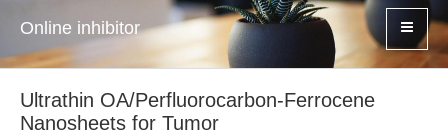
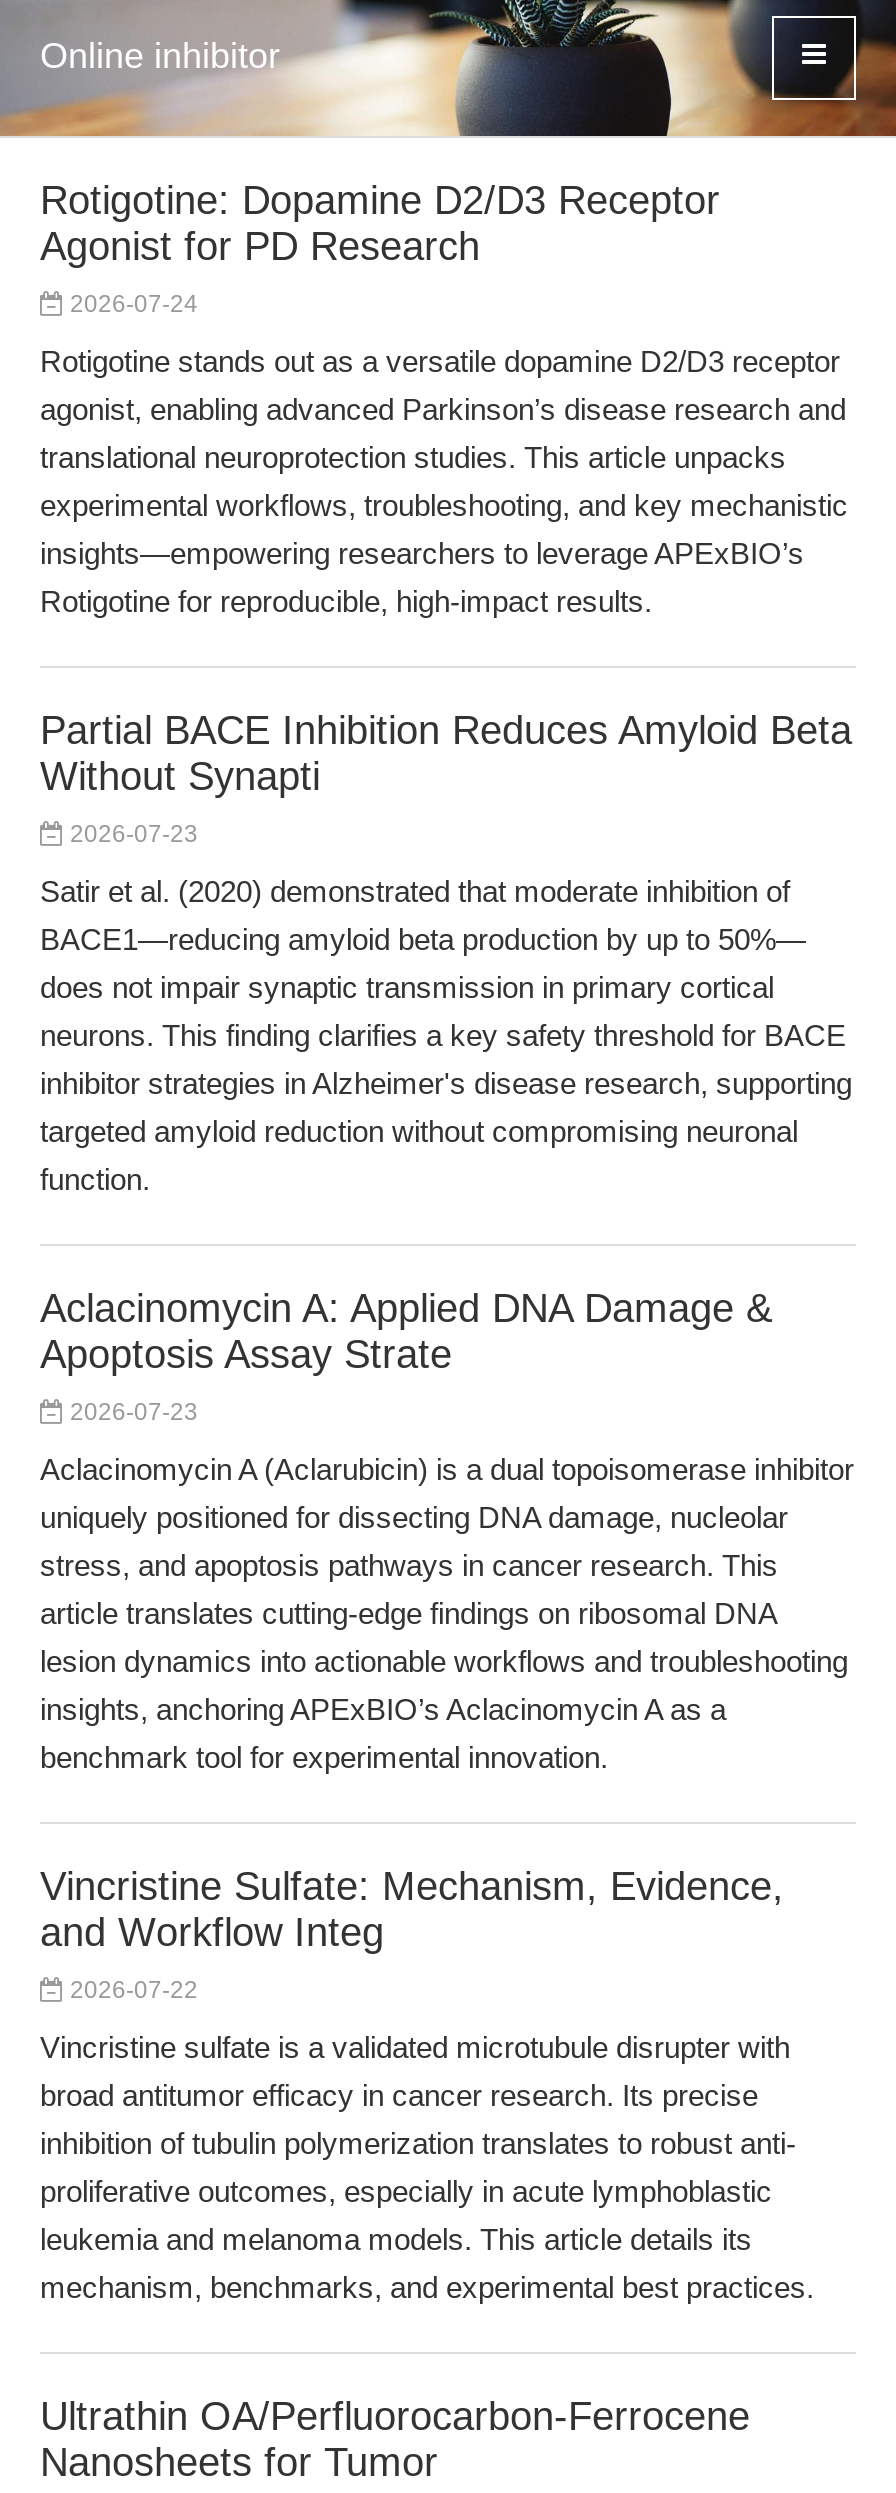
+ Rotigotine: Dopamine D2/D3 Receptor
+ Agonist for PD Research
+ 2026-07-24
+ Rotigotine stands out as a versatile dopamine D2/D3 receptor
+ agonist, enabling advanced Parkinson’s disease research and
+ translational neuroprotection studies. This article unpacks
+ experimental workflows, troubleshooting, and key mechanistic
+ insights—empowering researchers to leverage APExBIO’s
+ Rotigotine for reproducible, high-impact results.
+ Partial BACE Inhibition Reduces Amyloid Beta
+ Without Synapti
+ 2026-07-23
+ Satir et al. (2020) demonstrated that moderate inhibition of
+ BACE1—reducing amyloid beta production by up to 50%—
+ does not impair synaptic transmission in primary cortical
+ neurons. This finding clarifies a key safety threshold for BACE
+ inhibitor strategies in Alzheimer's disease research, supporting
+ targeted amyloid reduction without compromising neuronal
+ function.
+ Aclacinomycin A: Applied DNA Damage &
+ Apoptosis Assay Strate
+ 2026-07-23
+ Aclacinomycin A (Aclarubicin) is a dual topoisomerase inhibitor
+ uniquely positioned for dissecting DNA damage, nucleolar
+ stress, and apoptosis pathways in cancer research. This
+ article translates cutting-edge findings on ribosomal DNA
+ lesion dynamics into actionable workflows and troubleshooting
+ insights, anchoring APExBIO’s Aclacinomycin A as a
+ benchmark tool for experimental innovation.
+ Vincristine Sulfate: Mechanism, Evidence,
+ and Workflow Integ
+ 2026-07-22
+ Vincristine sulfate is a validated microtubule disrupter with
+ broad antitumor efficacy in cancer research. Its precise
+ inhibition of tubulin polymerization translates to robust anti-
+ proliferative outcomes, especially in acute lymphoblastic
+ leukemia and melanoma models. This article details its
+ mechanism, benchmarks, and experimental best practices.
